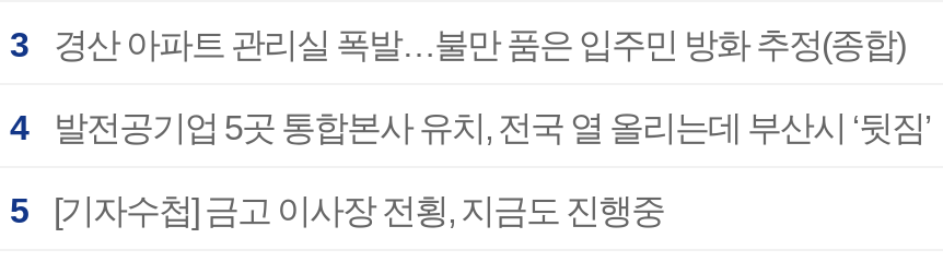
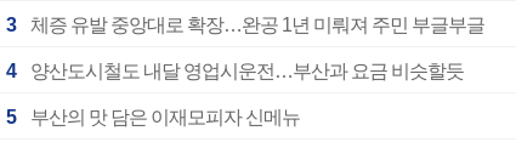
- 경산 아파트 관리실 폭발…불만 품은 입주민 방화 추정(종합)
+ 체증 유발 중앙대로 확장…완공 1년 미뤄져 주민 부글부글

- 발전공기업 5곳 통합본사 유치, 전국 열 올리는데 부산시 ‘뒷짐’
+ 양산도시철도 내달 영업시운전…부산과 요금 비슷할듯

- [기자수첩] 금고 이사장 전횡, 지금도 진행중
+ 부산의 맛 담은 이재모피자 신메뉴
